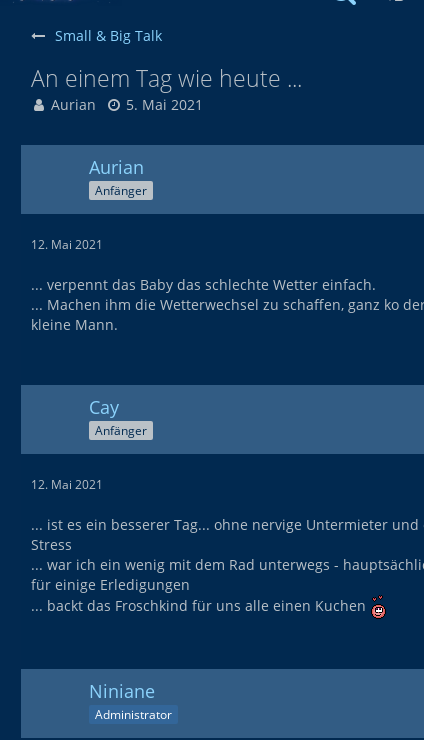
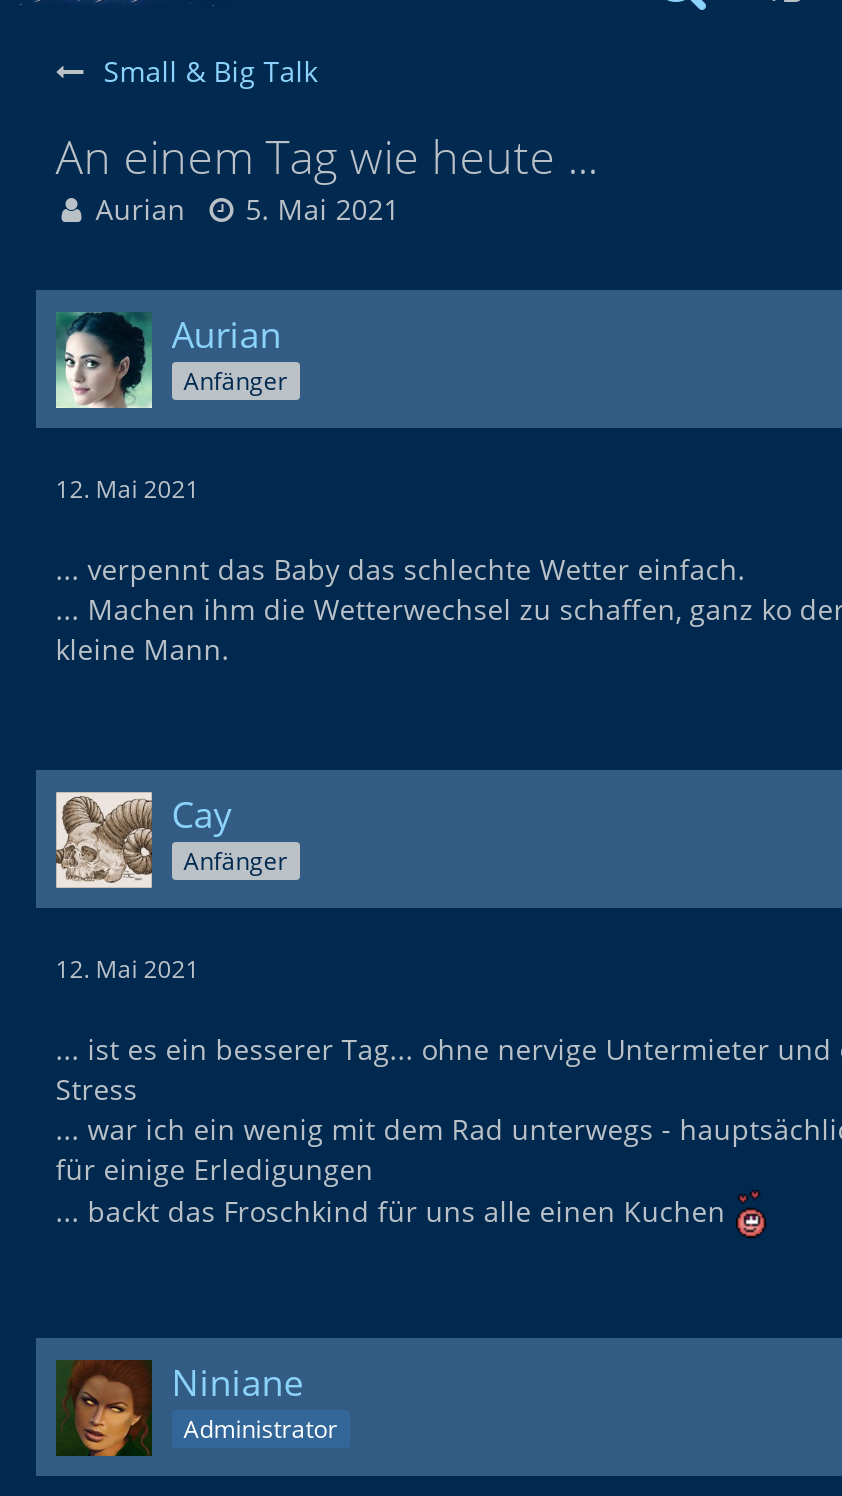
+ [image]

+ [image]

+ [image]
